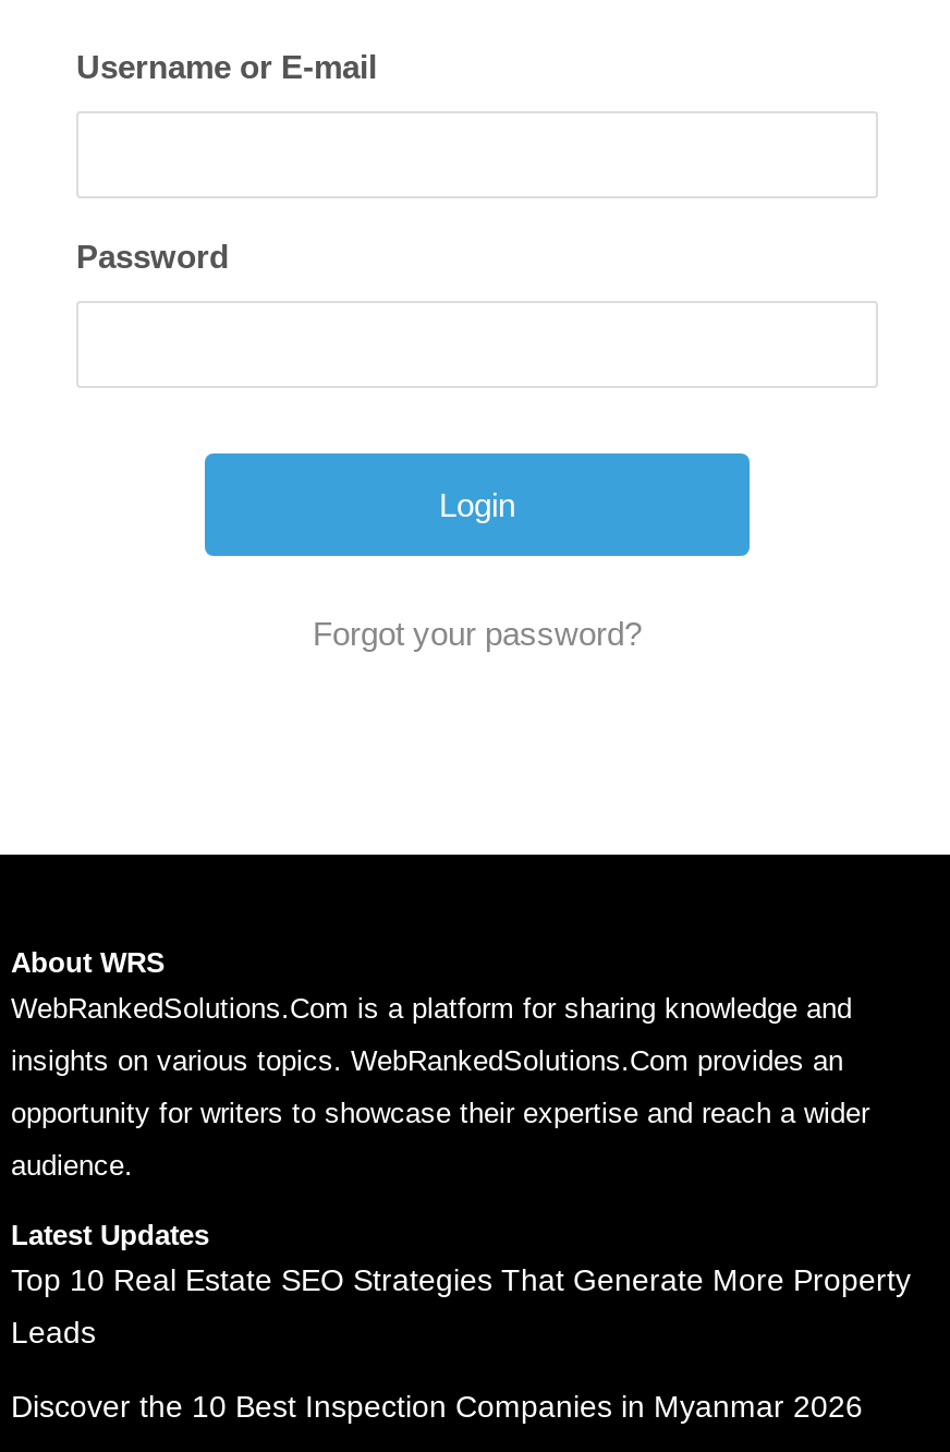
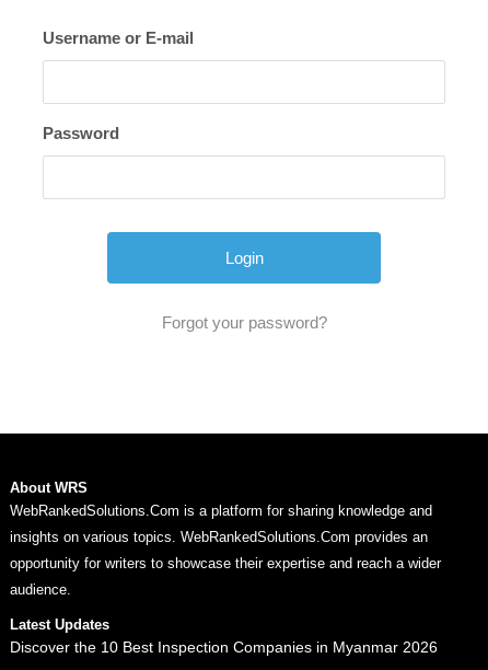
- Top 10 Real Estate SEO Strategies That Generate More Property
- Leads
